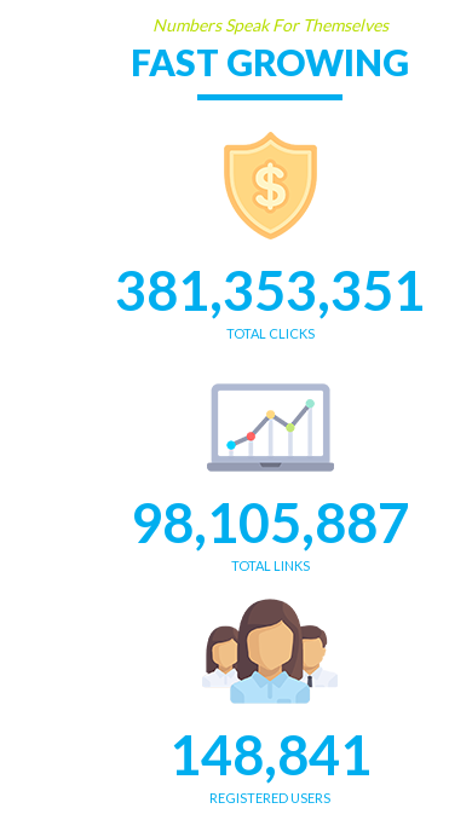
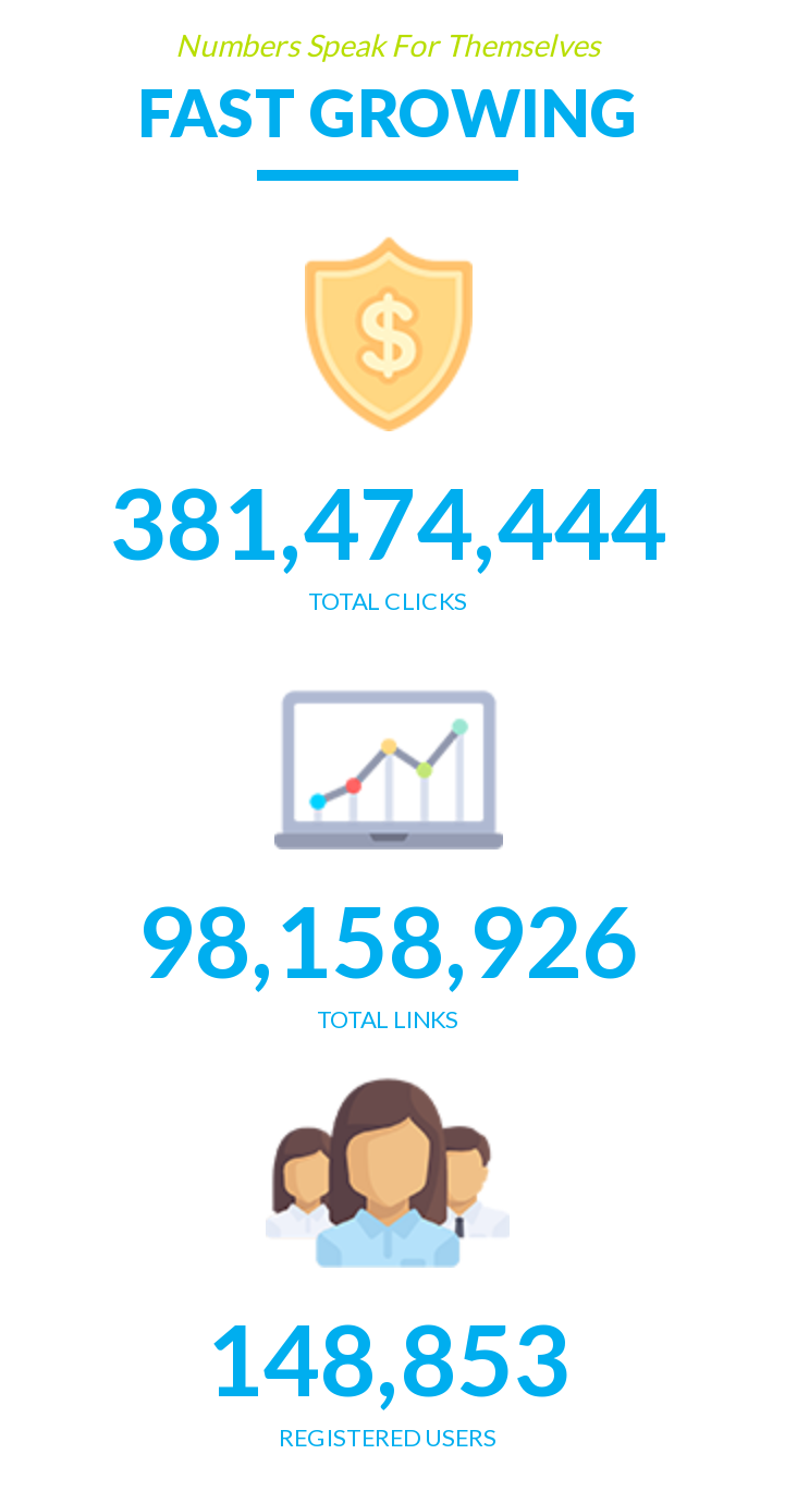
- 381,353,351
+ 381,474,444

- 98,105,887
+ 98,158,926

- 148,841
+ 148,853
